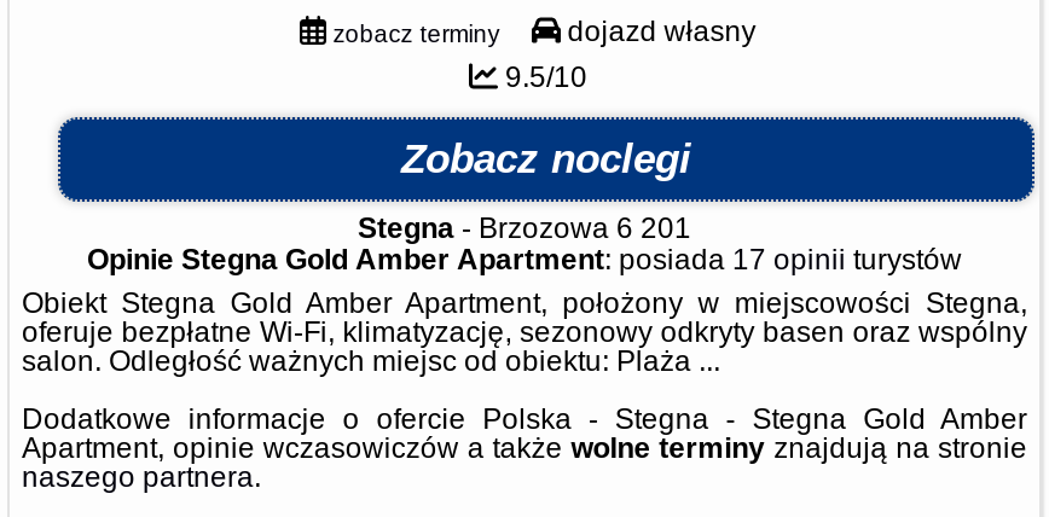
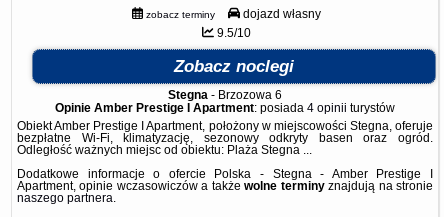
- Stegna - Brzozowa 6 201
- Opinie Stegna Gold Amber Apartment: posiada 17 opinii turystów
- Obiekt Stegna Gold Amber Apartment, położony w miejscowości Stegna,
- oferuje bezpłatne Wi-Fi, klimatyzację, sezonowy odkryty basen oraz wspólny
- salon. Odległość ważnych miejsc od obiektu: Plaża ...
+ Stegna - Brzozowa 6
+ Opinie Amber Prestige I Apartment: posiada 4 opinii turystów
+ Obiekt Amber Prestige I Apartment, położony w miejscowości Stegna, oferuje
+ bezpłatne Wi-Fi, klimatyzację, sezonowy odkryty basen oraz ogród.
+ Odległość ważnych miejsc od obiektu: Plaża Stegna ...

- Dodatkowe informacje o ofercie Polska - Stegna - Stegna Gold Amber
+ Dodatkowe informacje o ofercie Polska - Stegna - Amber Prestige I
